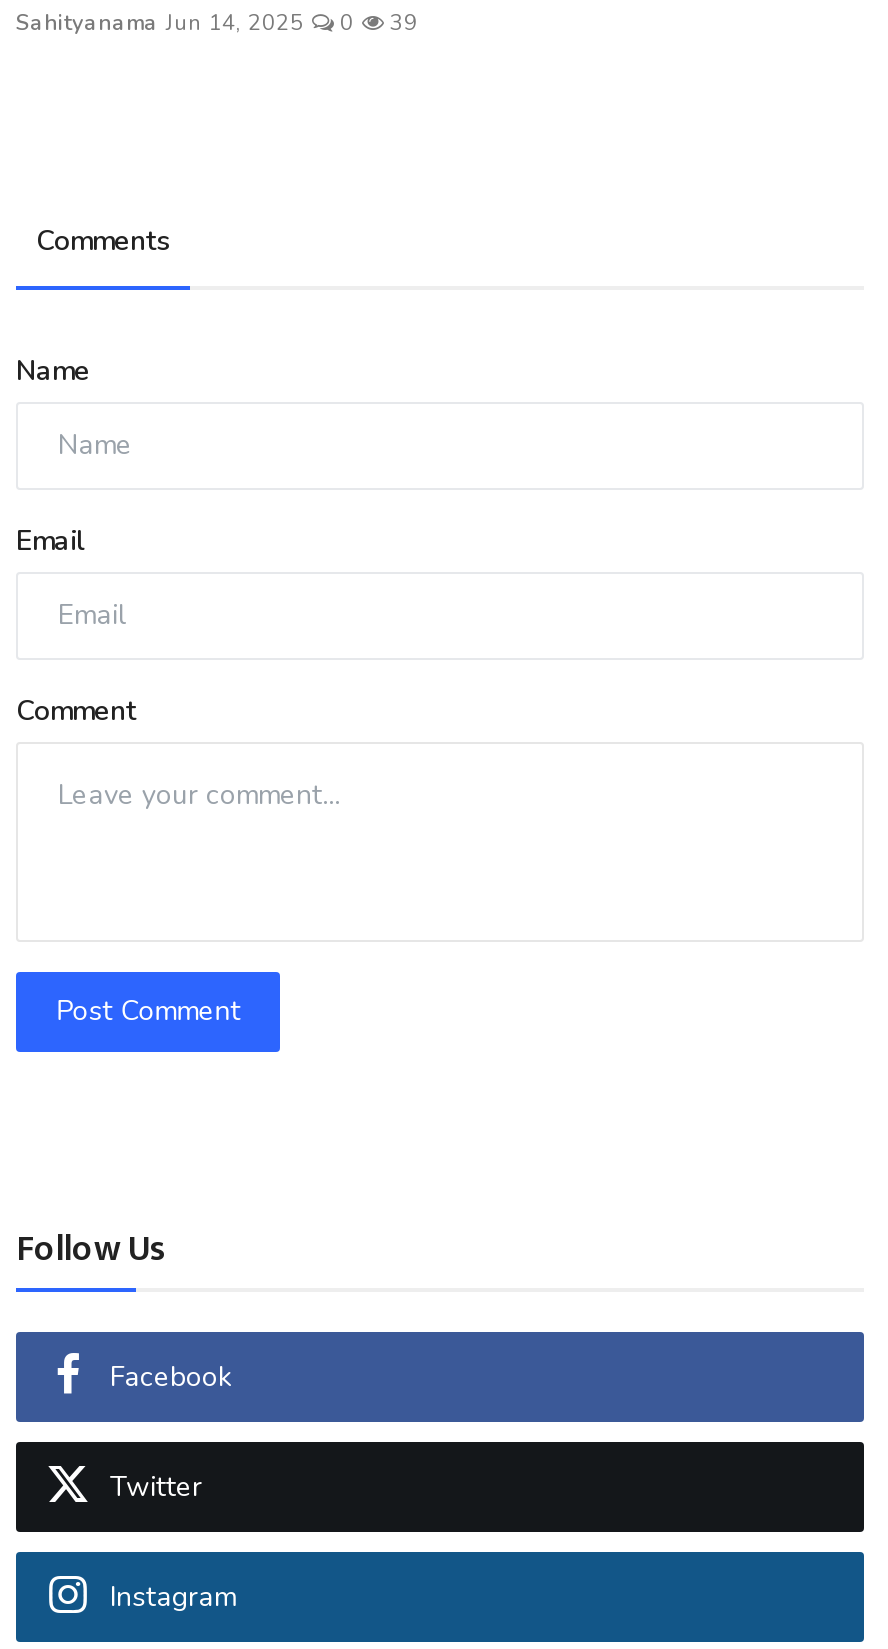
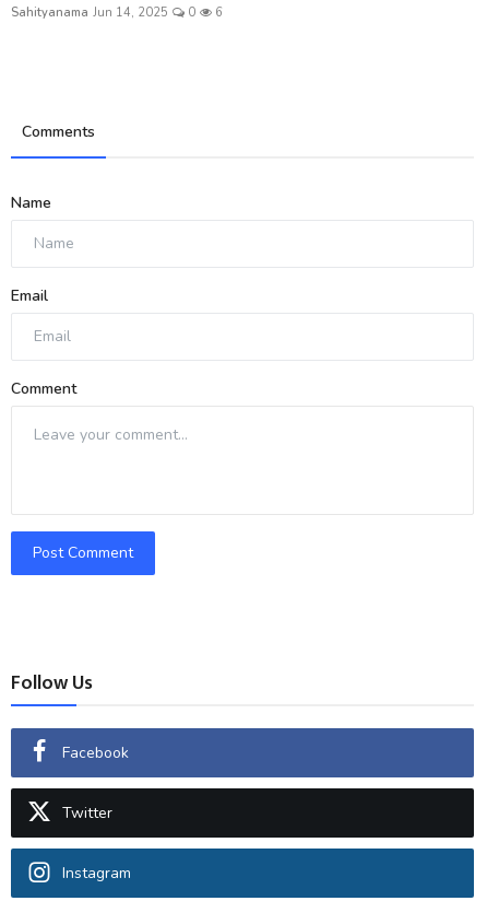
- Sahityanama Jun 14, 2025 0 39
+ Sahityanama Jun 14, 2025 0 6
